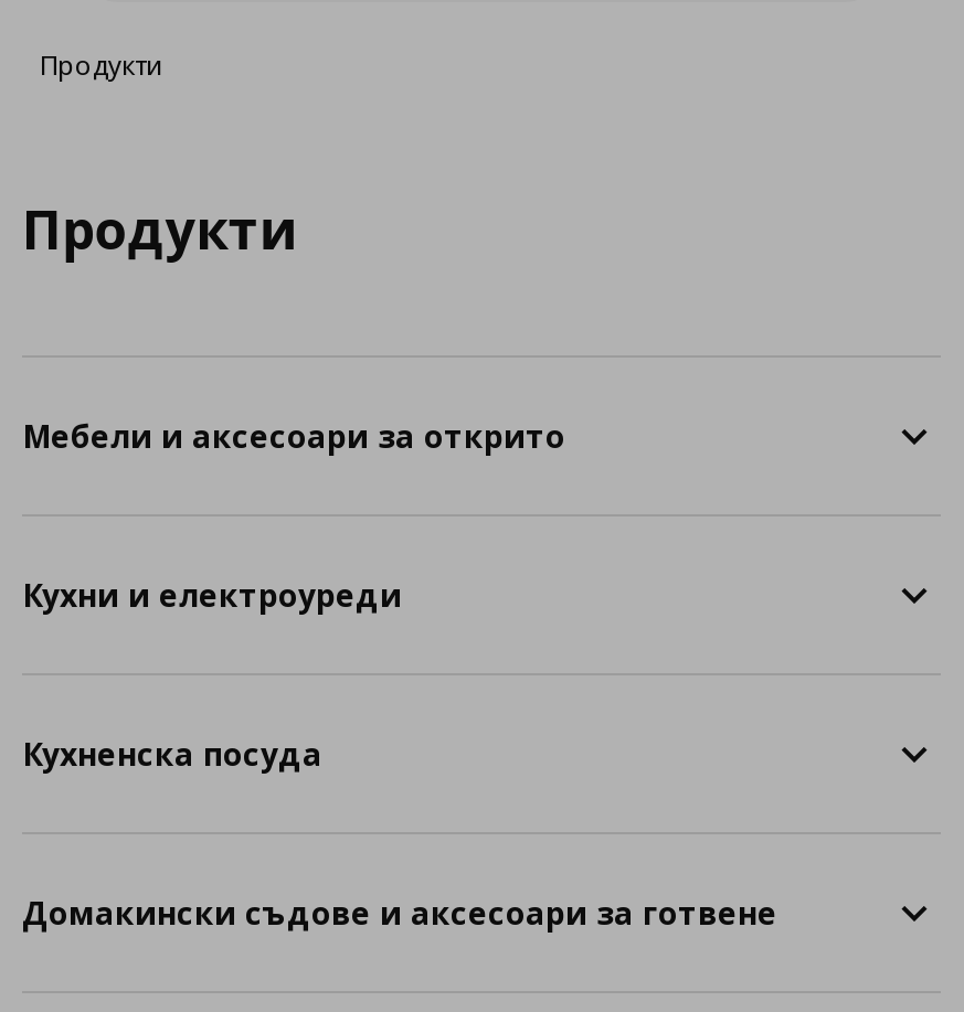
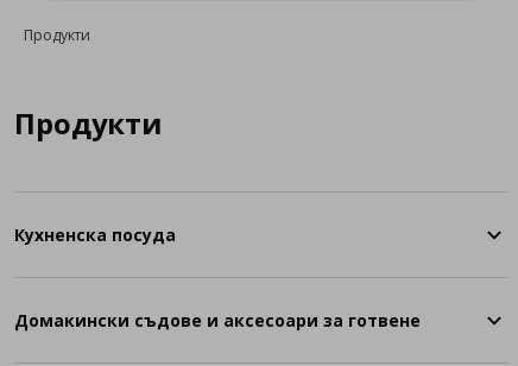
- Мебели и аксесоари за открито

- Кухни и електроуреди
